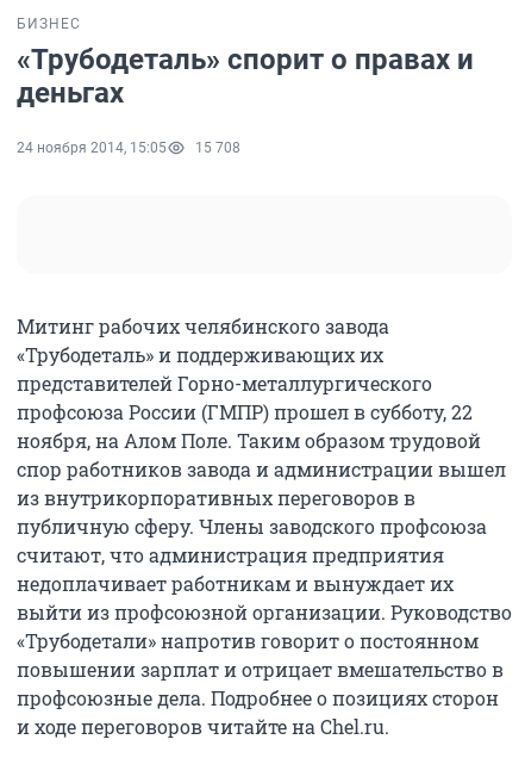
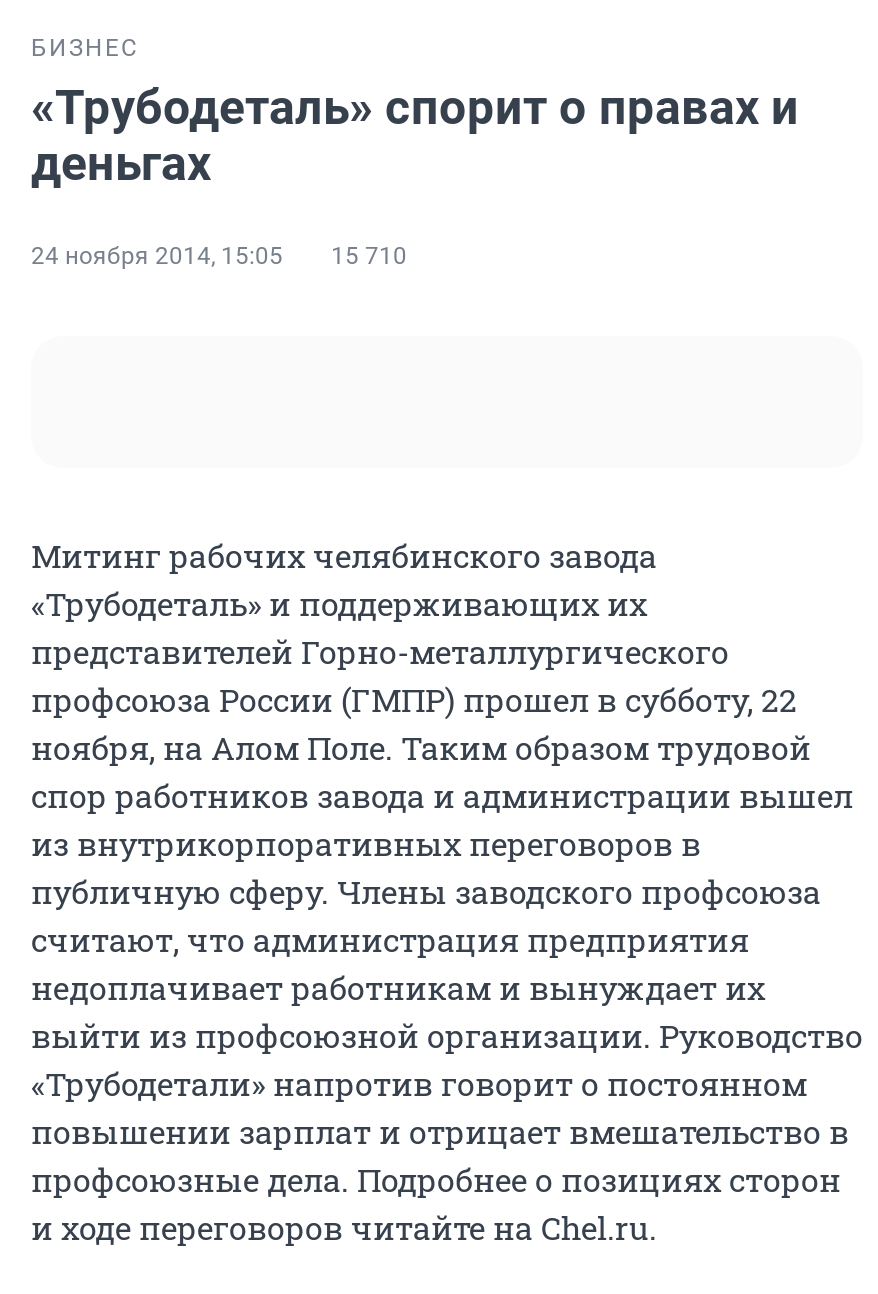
- 24 ноября 2014, 15:05 15 708
+ 24 ноября 2014, 15:05 15 710
